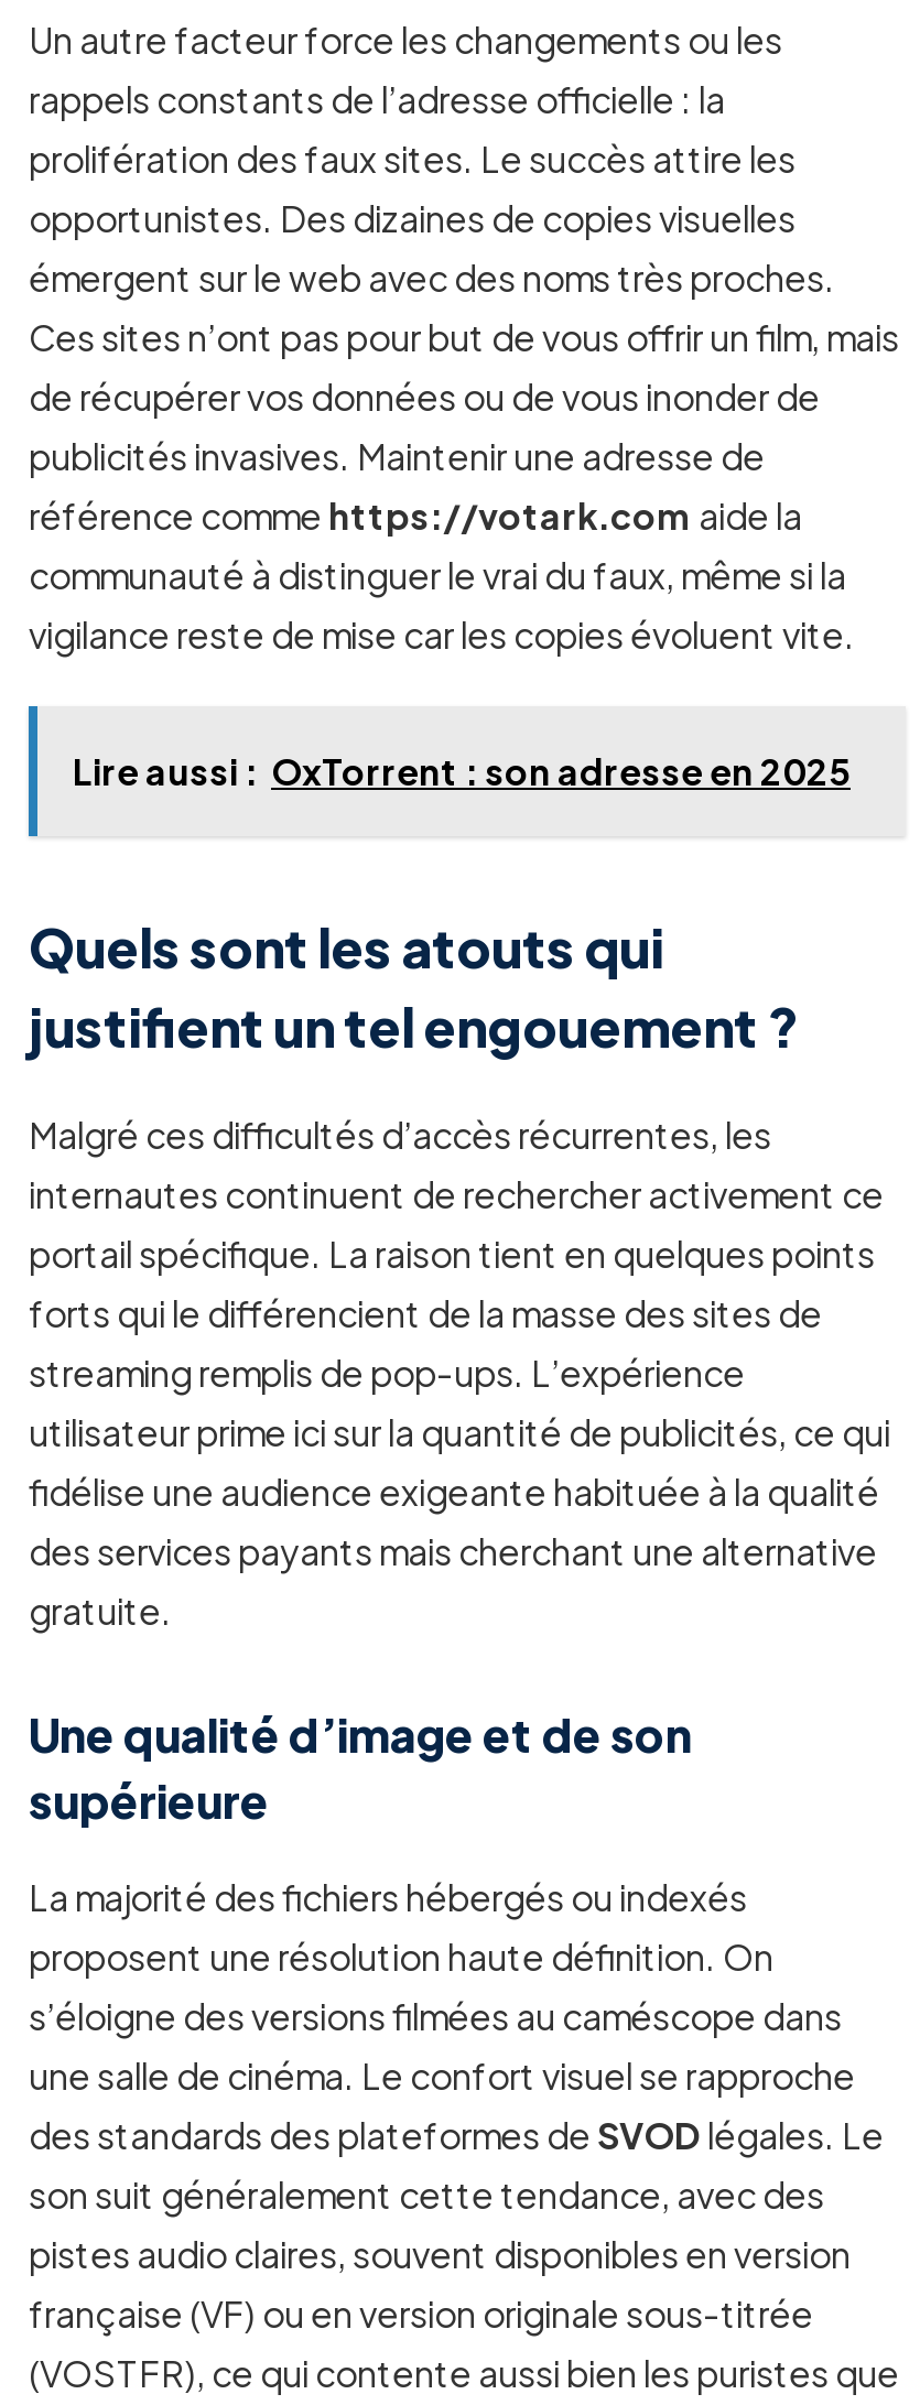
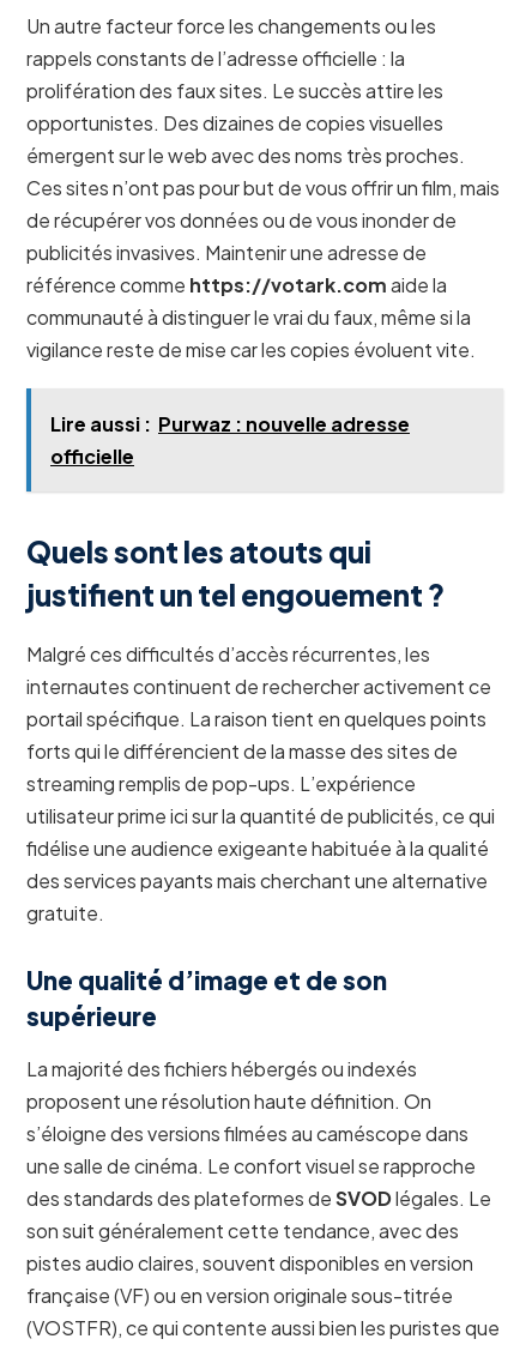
- Lire aussi : OxTorrent : son adresse en 2025
+ Lire aussi : Purwaz : nouvelle adresse
+ officielle
